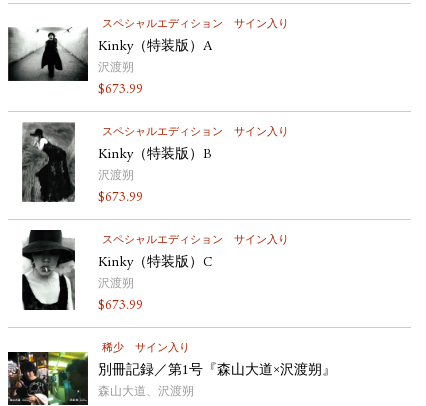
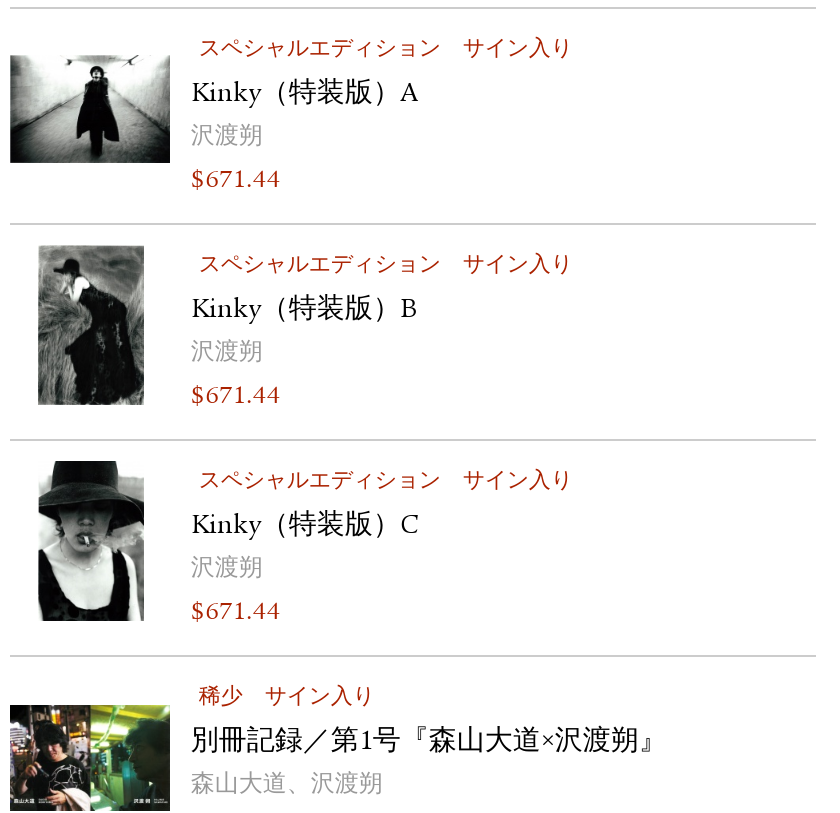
- $673.99
+ $671.44

- $673.99
+ $671.44

- $673.99
+ $671.44
